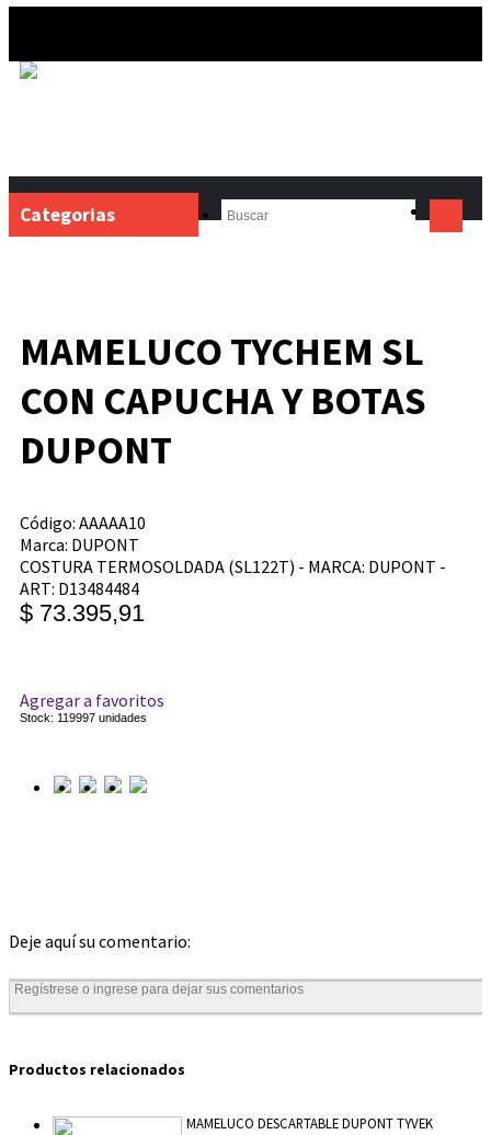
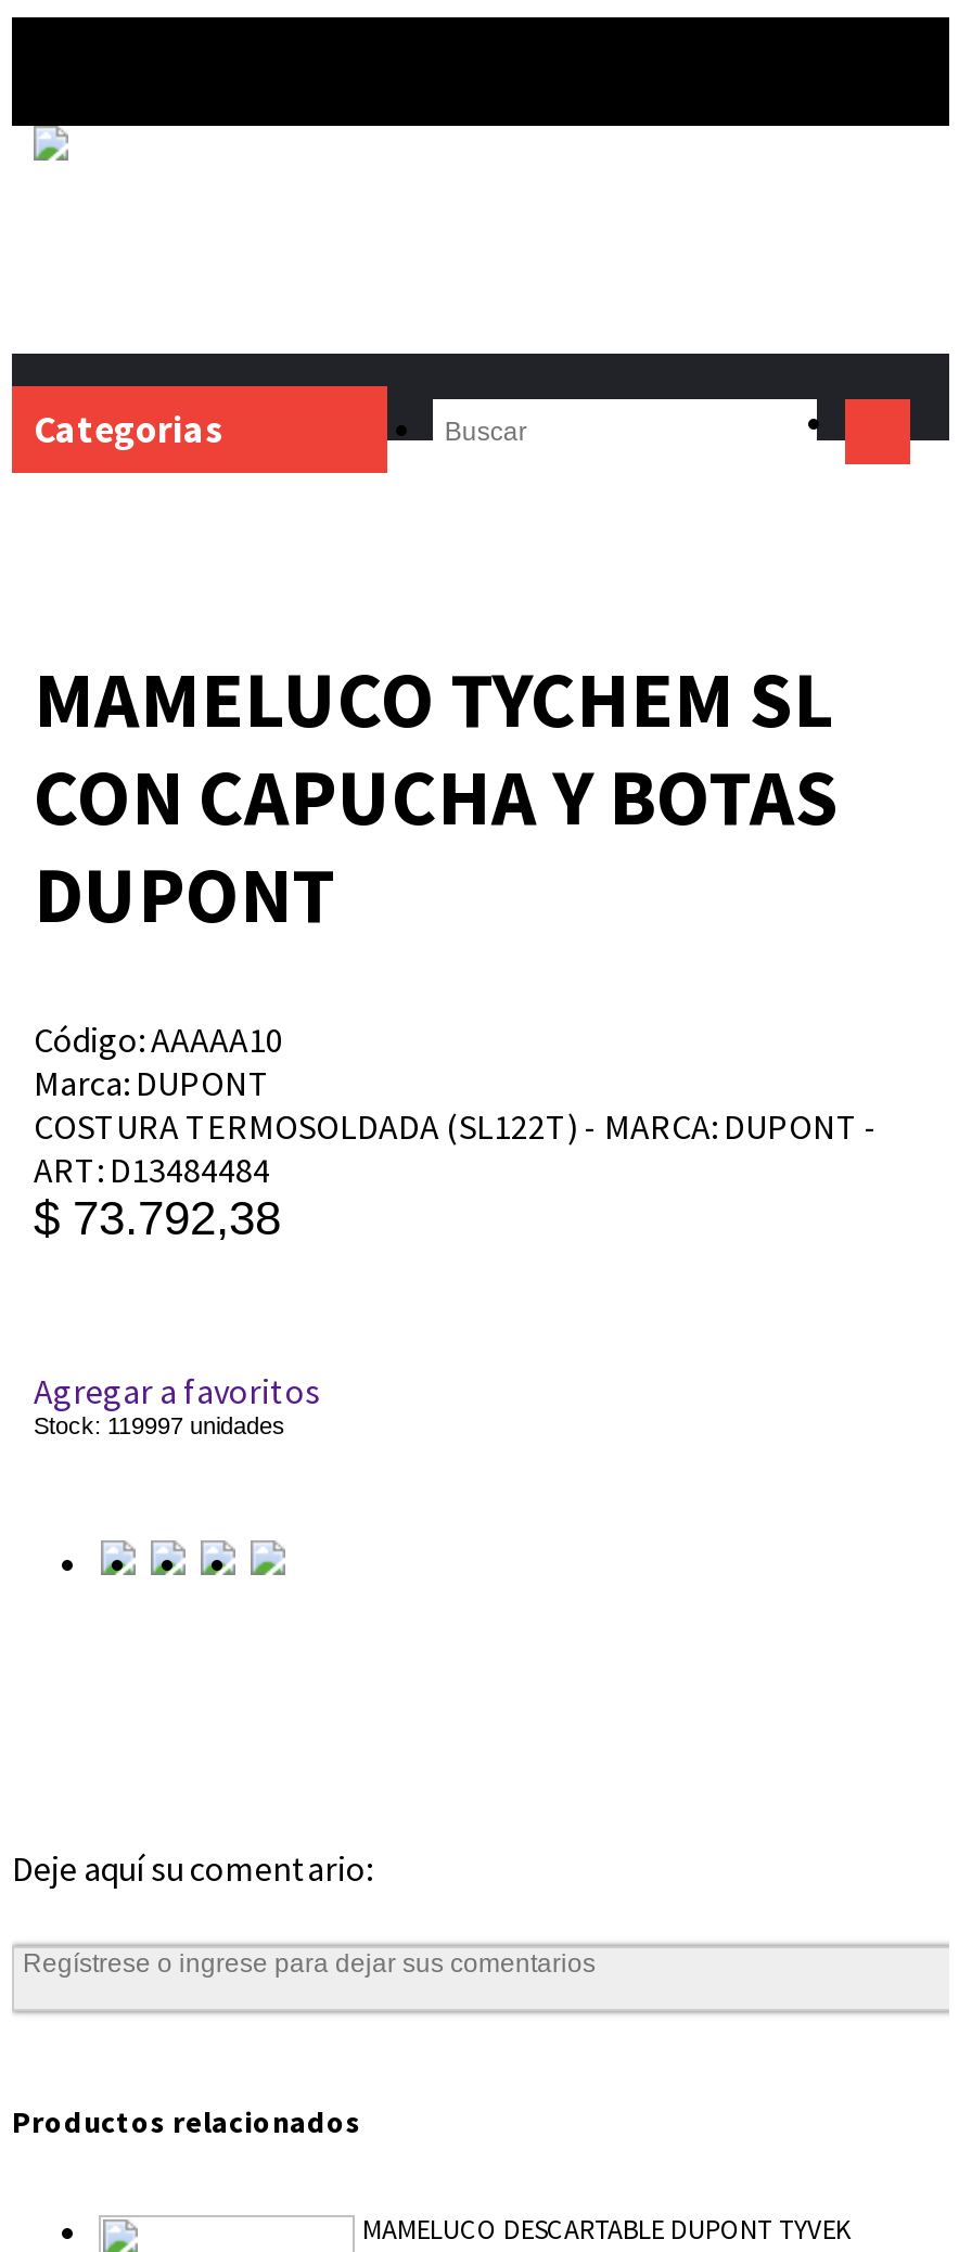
- $ 73.395,91
+ $ 73.792,38
